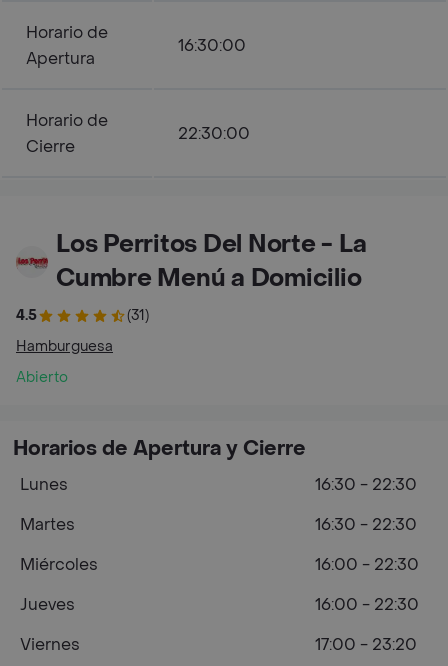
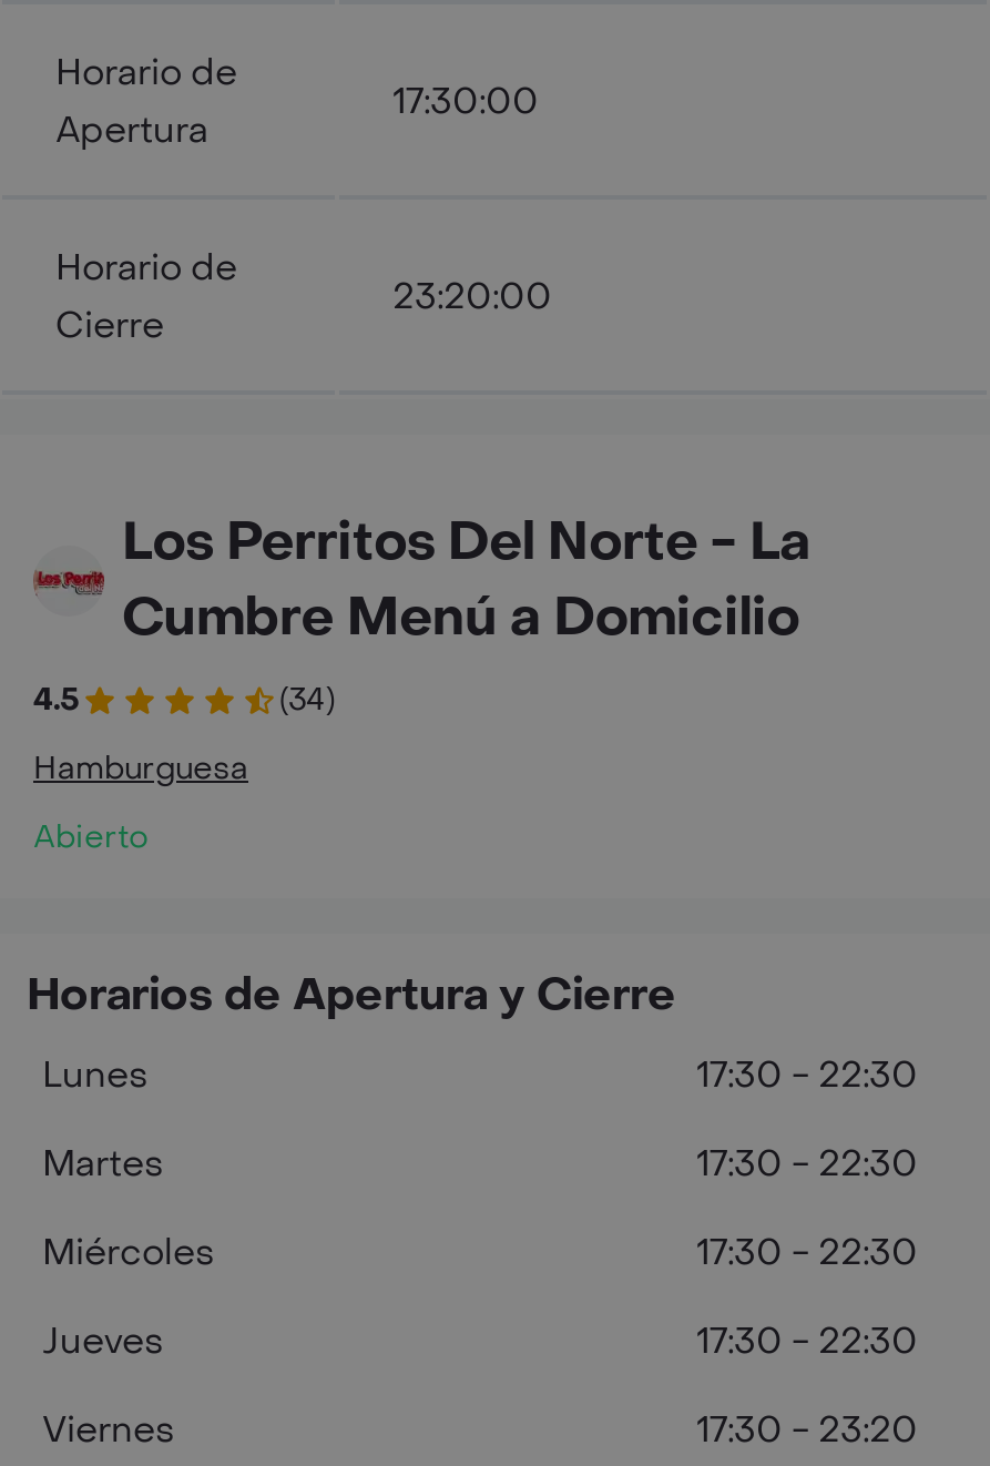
- 16:30:00
+ 17:30:00

- 22:30:00
+ 23:20:00

- (31)
+ (34)

- 16:30 - 22:30
+ 17:30 - 22:30

- 16:30 - 22:30
+ 17:30 - 22:30

- 16:00 - 22:30
+ 17:30 - 22:30

- 16:00 - 22:30
+ 17:30 - 22:30

- 17:00 - 23:20
+ 17:30 - 23:20
